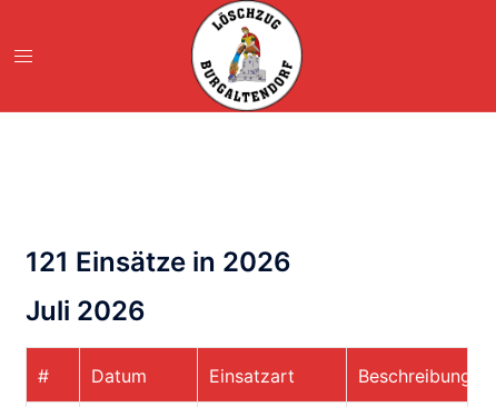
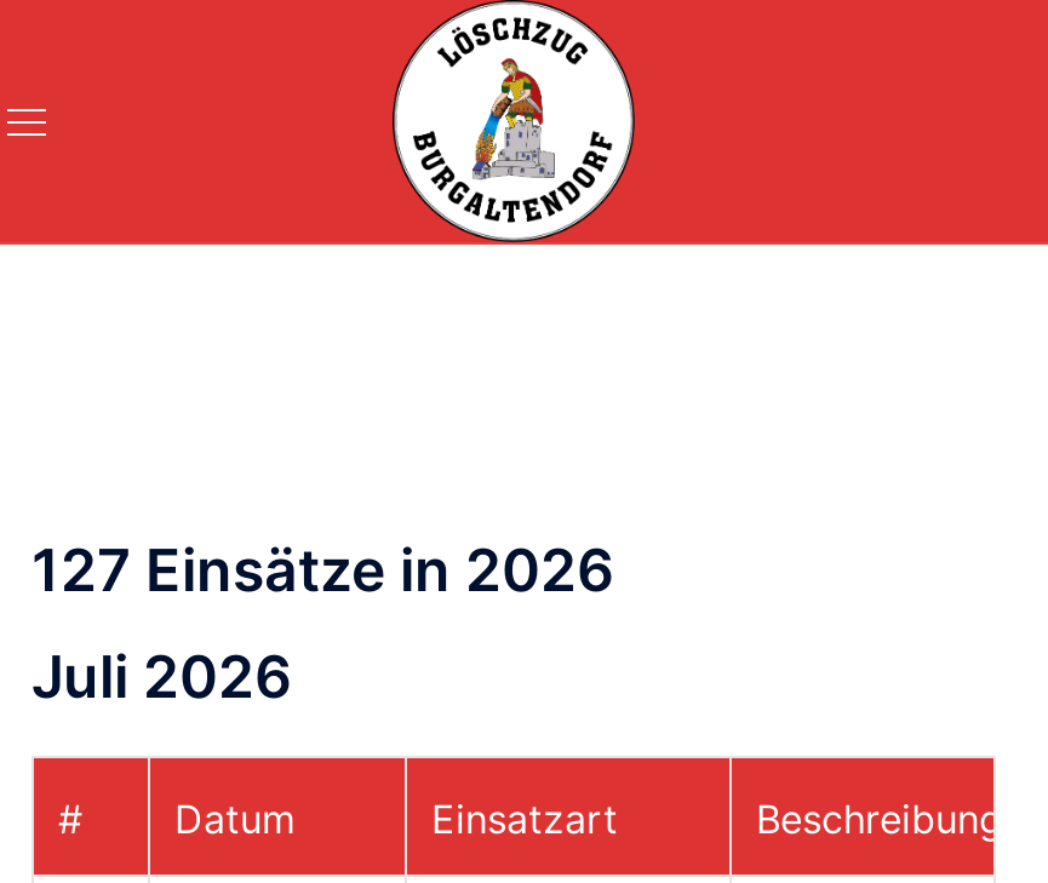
- 121 Einsätze in 2026
+ 127 Einsätze in 2026
